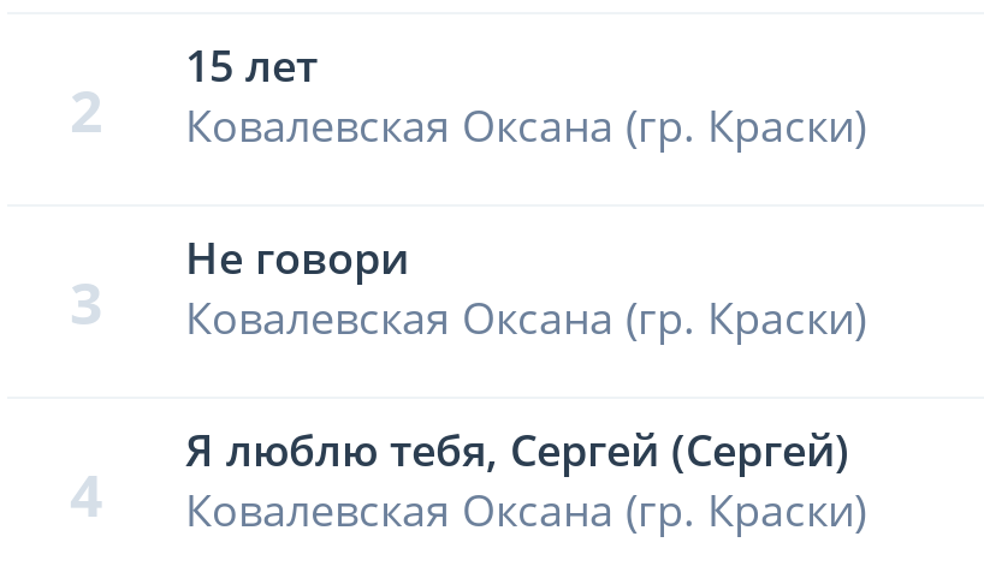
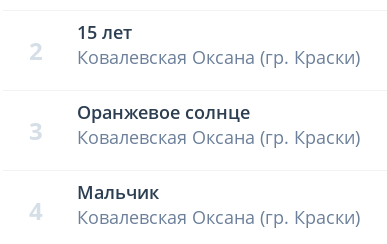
- Не говори
+ Оранжевое солнце

- Я люблю тебя, Сергей (Сергей)
+ Мальчик
